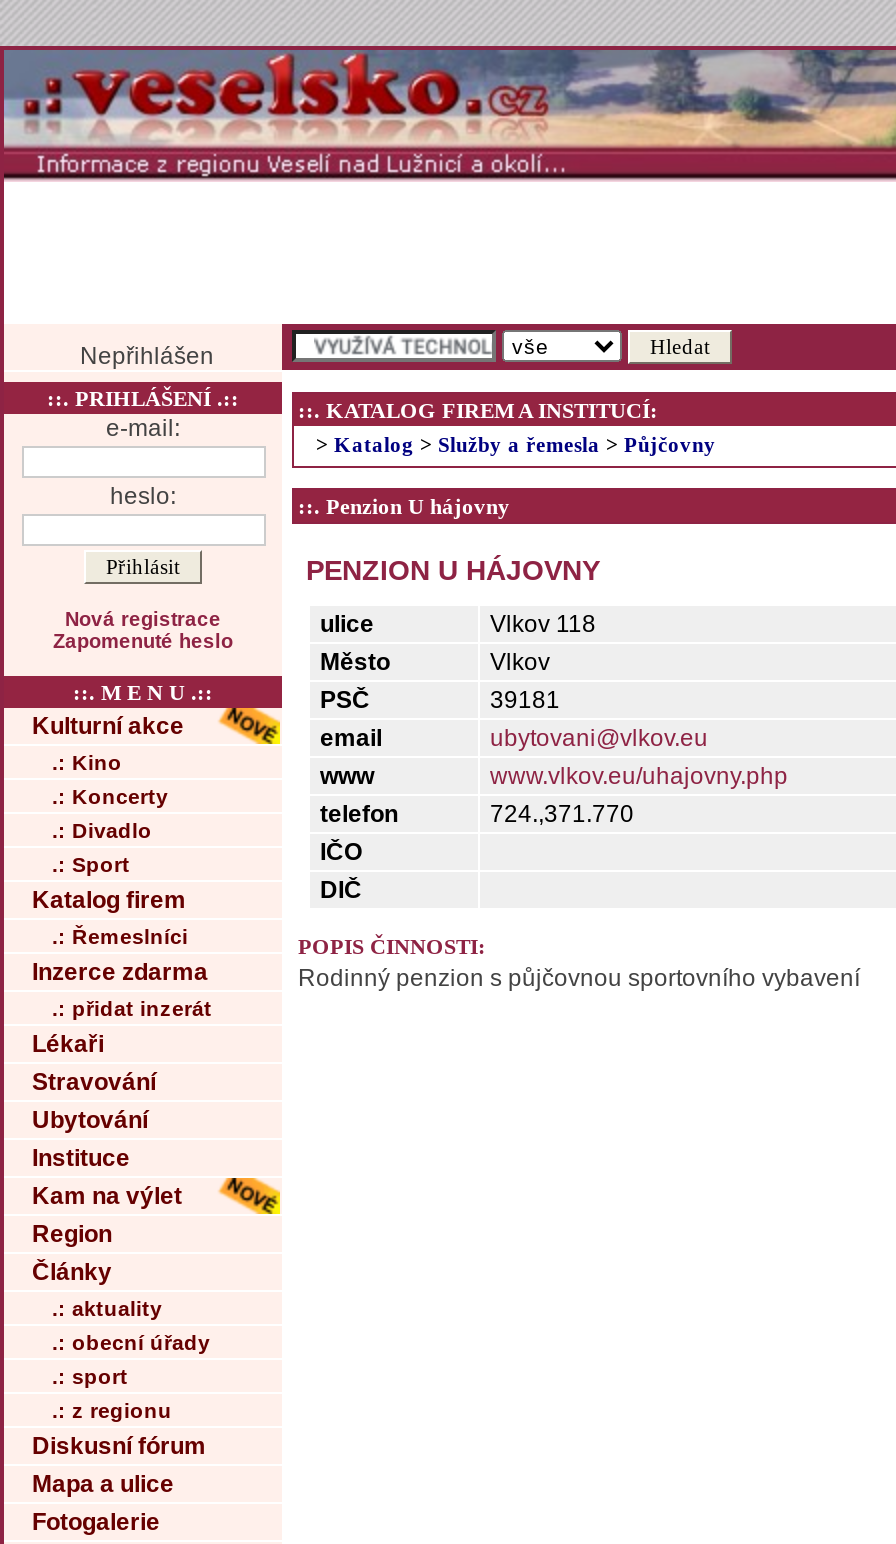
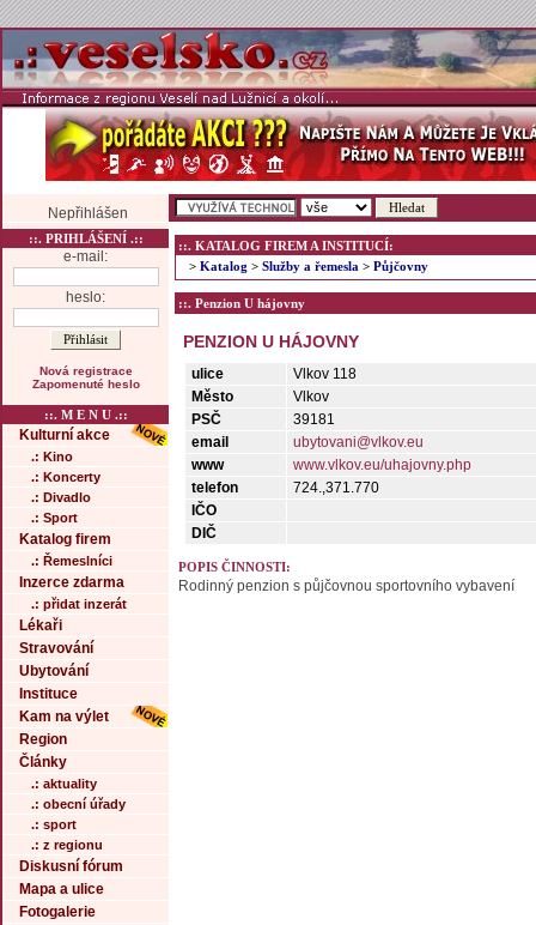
+ [image]
